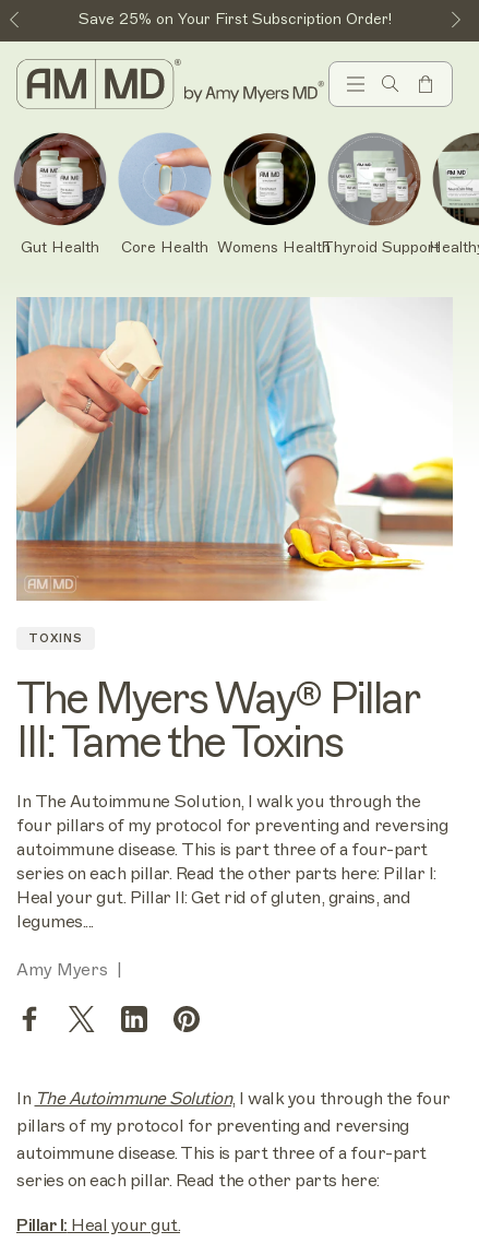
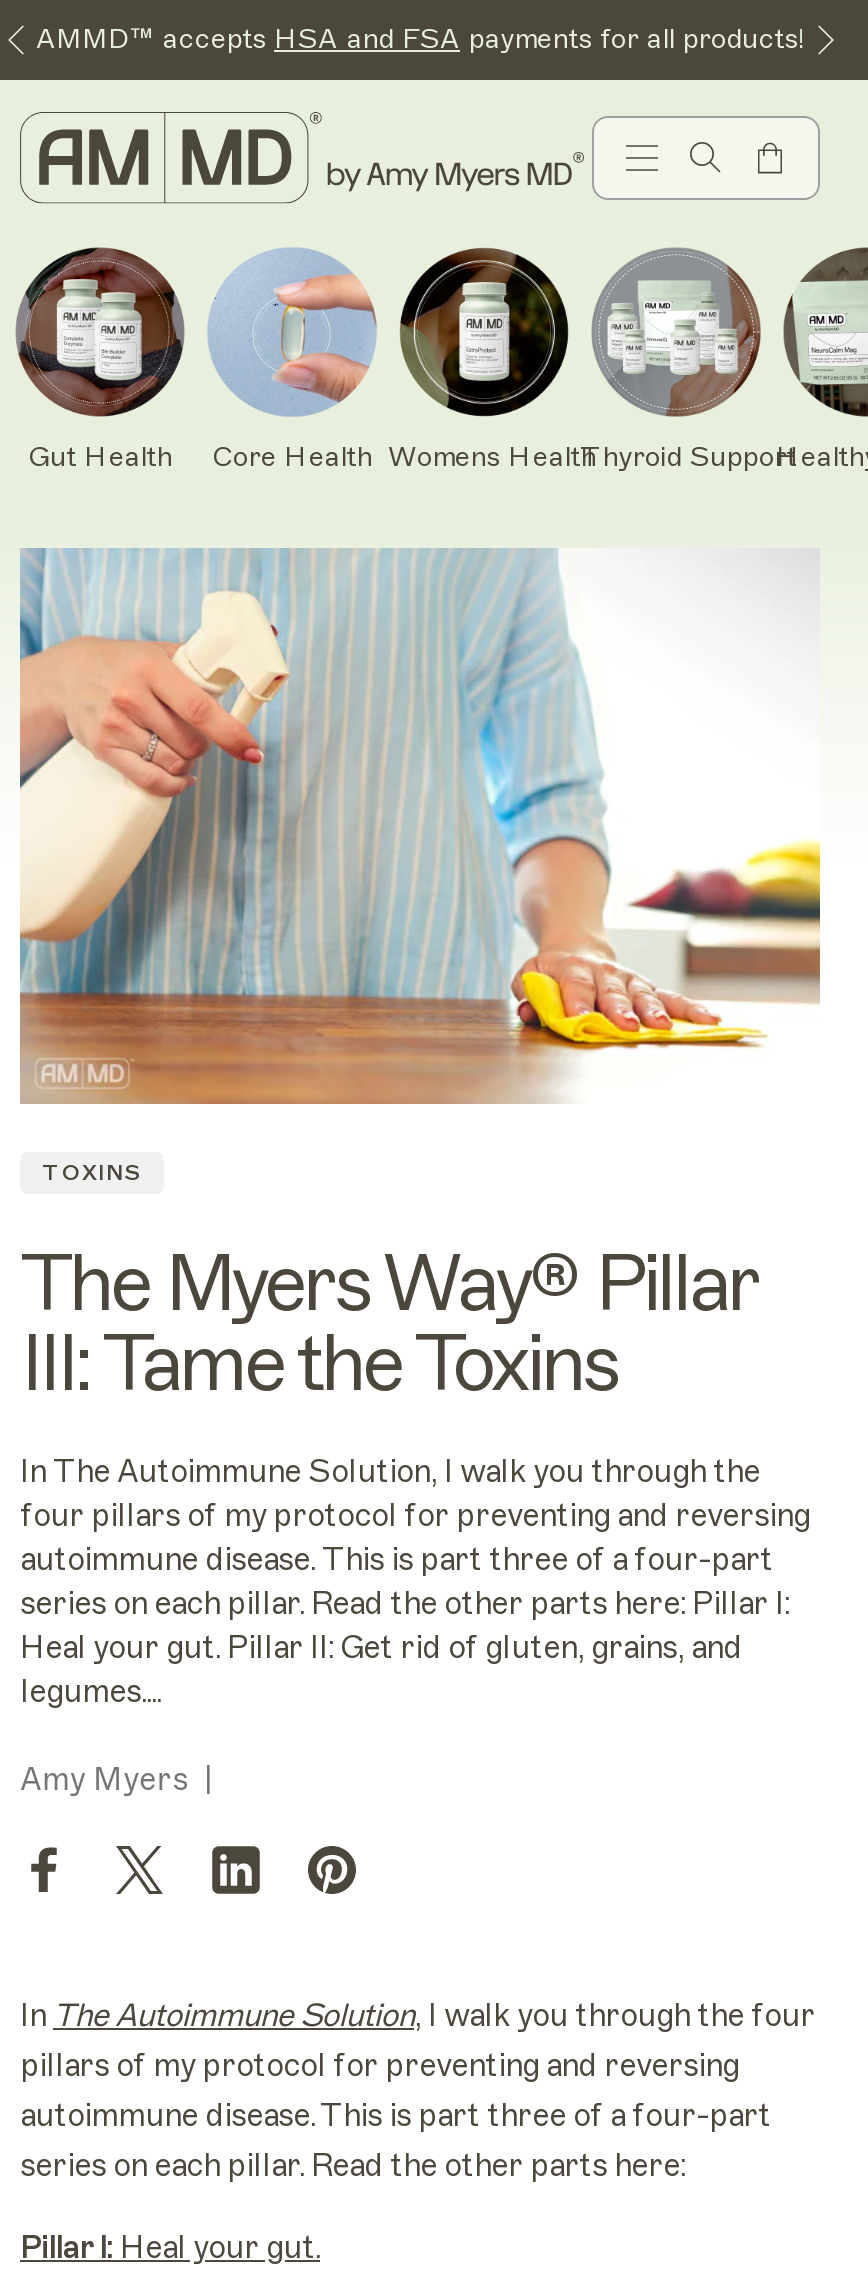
- Save 25% on Your First Subscription Order!
+ AMMD™ accepts HSA and FSA payments for all products!
